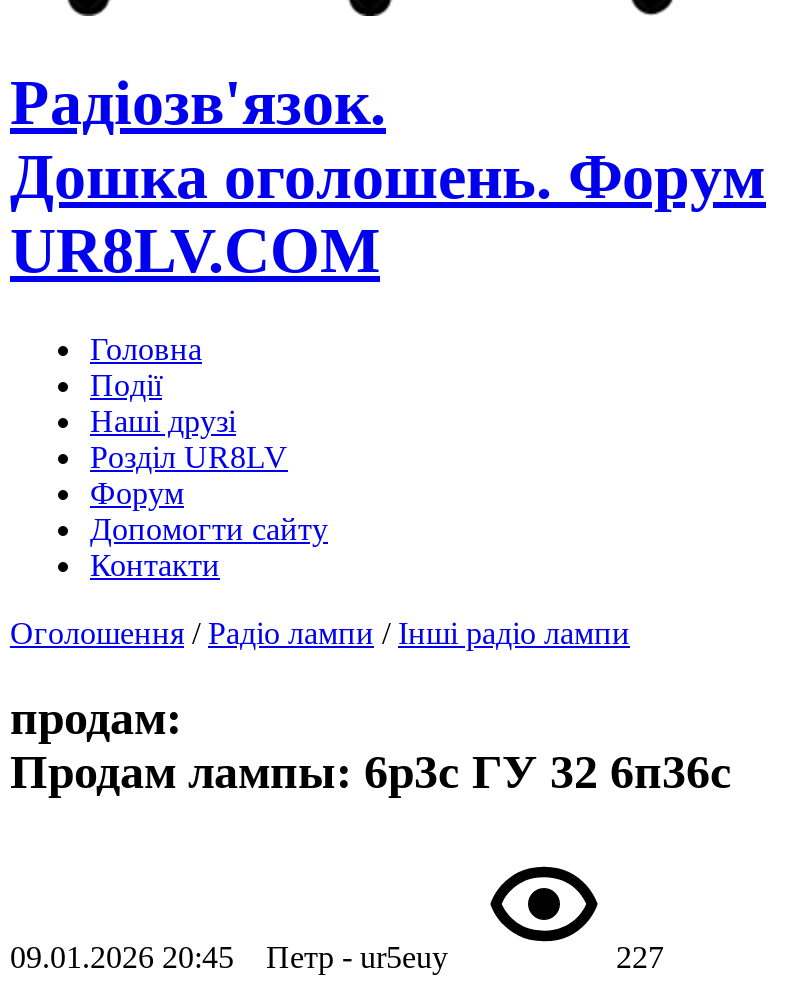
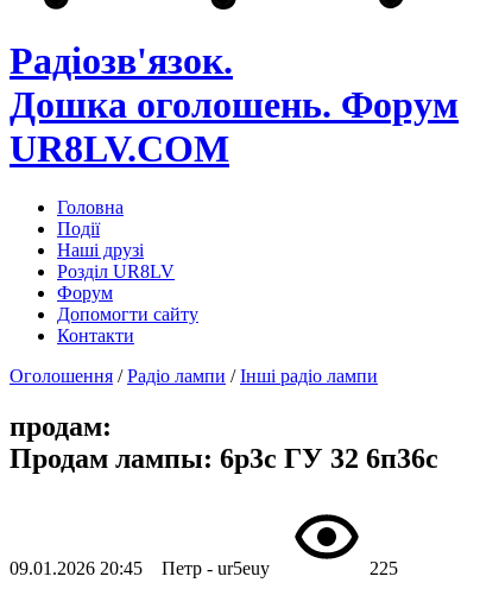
- 227
+ 225
